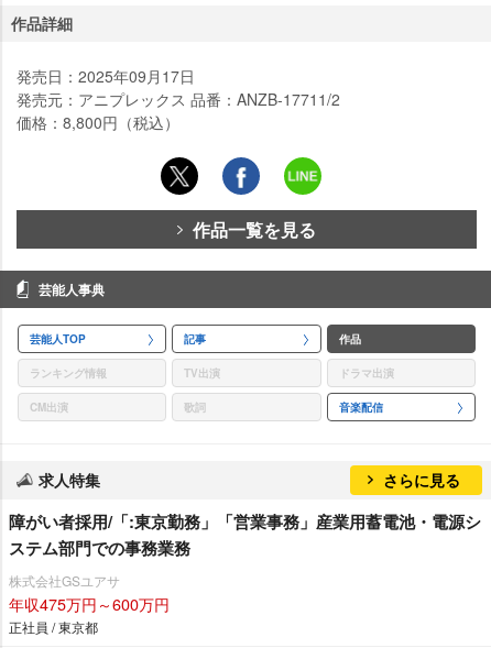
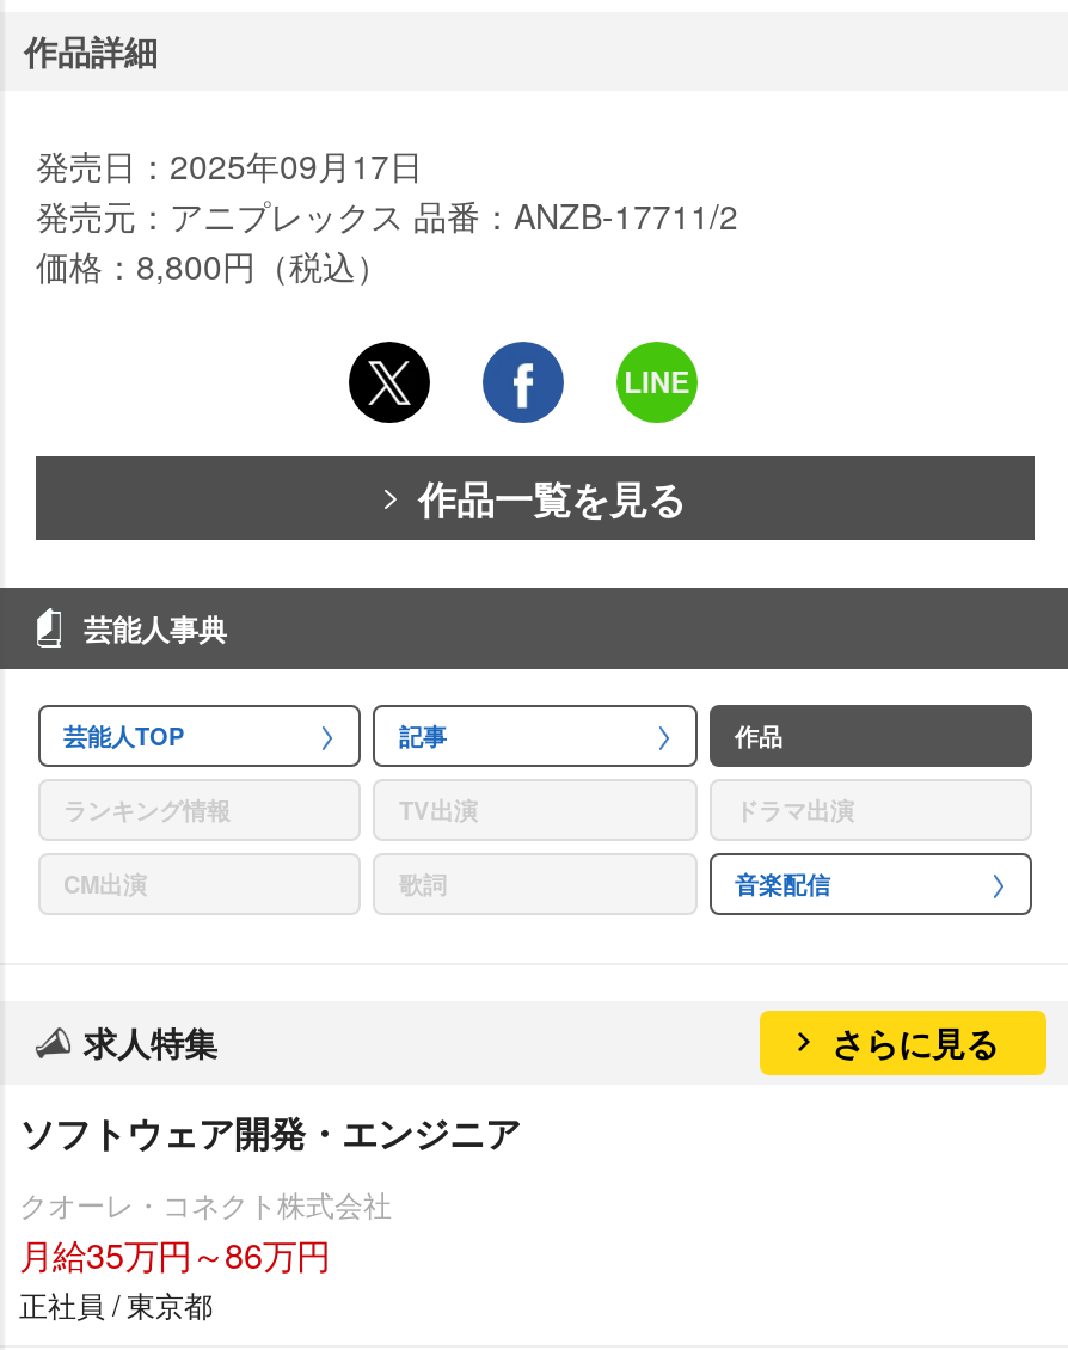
- 障がい者採用/「:東京勤務」「営業事務」産業用蓄電池・電源シ
- ステム部門での事務業務
+ ソフトウェア開発・エンジニア

- 株式会社GSユアサ
- 年収475万円～600万円
+ クオーレ・コネクト株式会社
+ 月給35万円～86万円
